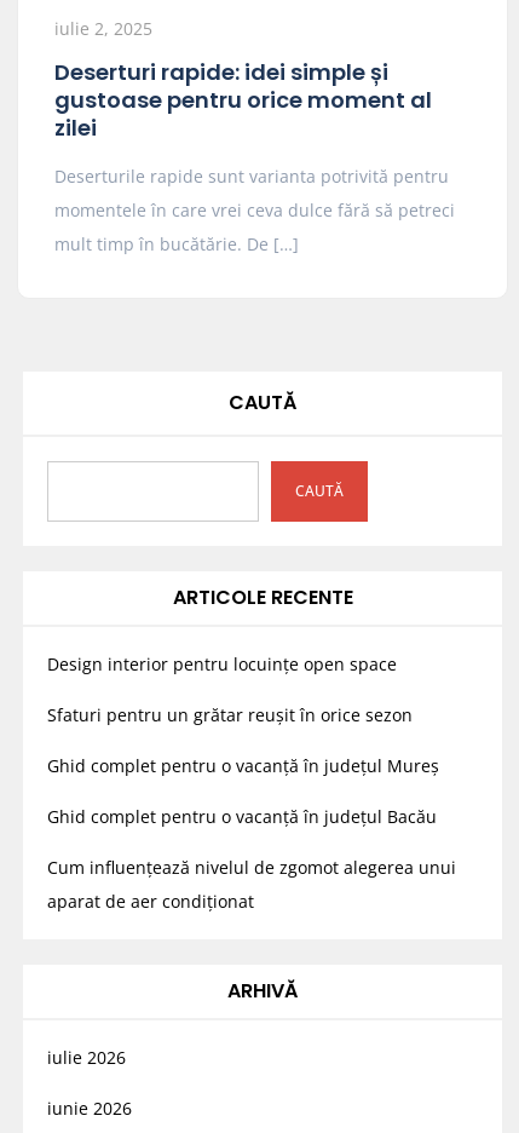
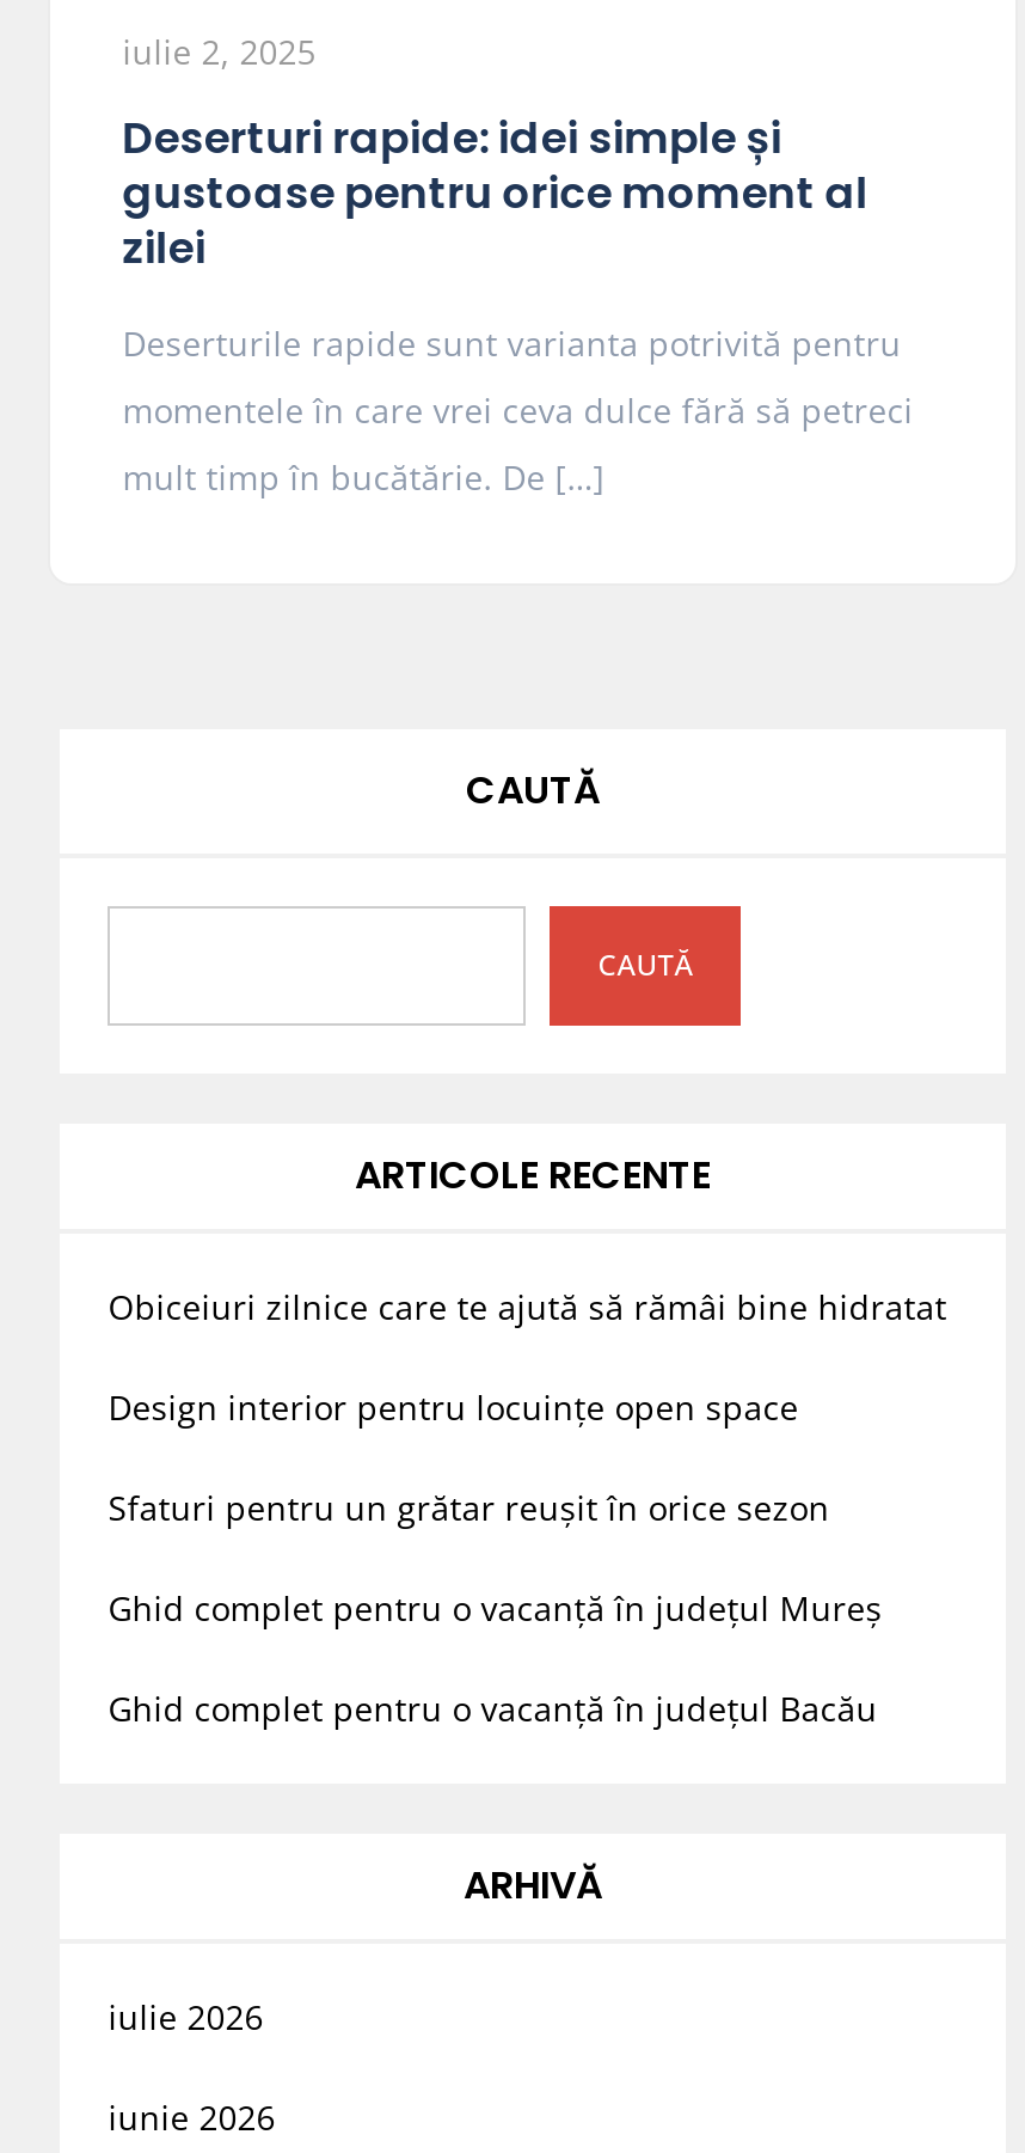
+ Obiceiuri zilnice care te ajută să rămâi bine hidratat

moved down: Design interior pentru locuințe open space | Sfaturi pentru un grătar reușit în orice sezon | Ghid complet pentru o vacanță în județul Mureș | Ghid complet pentru o vacanță în județul Bacău

- Cum influențează nivelul de zgomot alegerea unui
- aparat de aer condiționat
